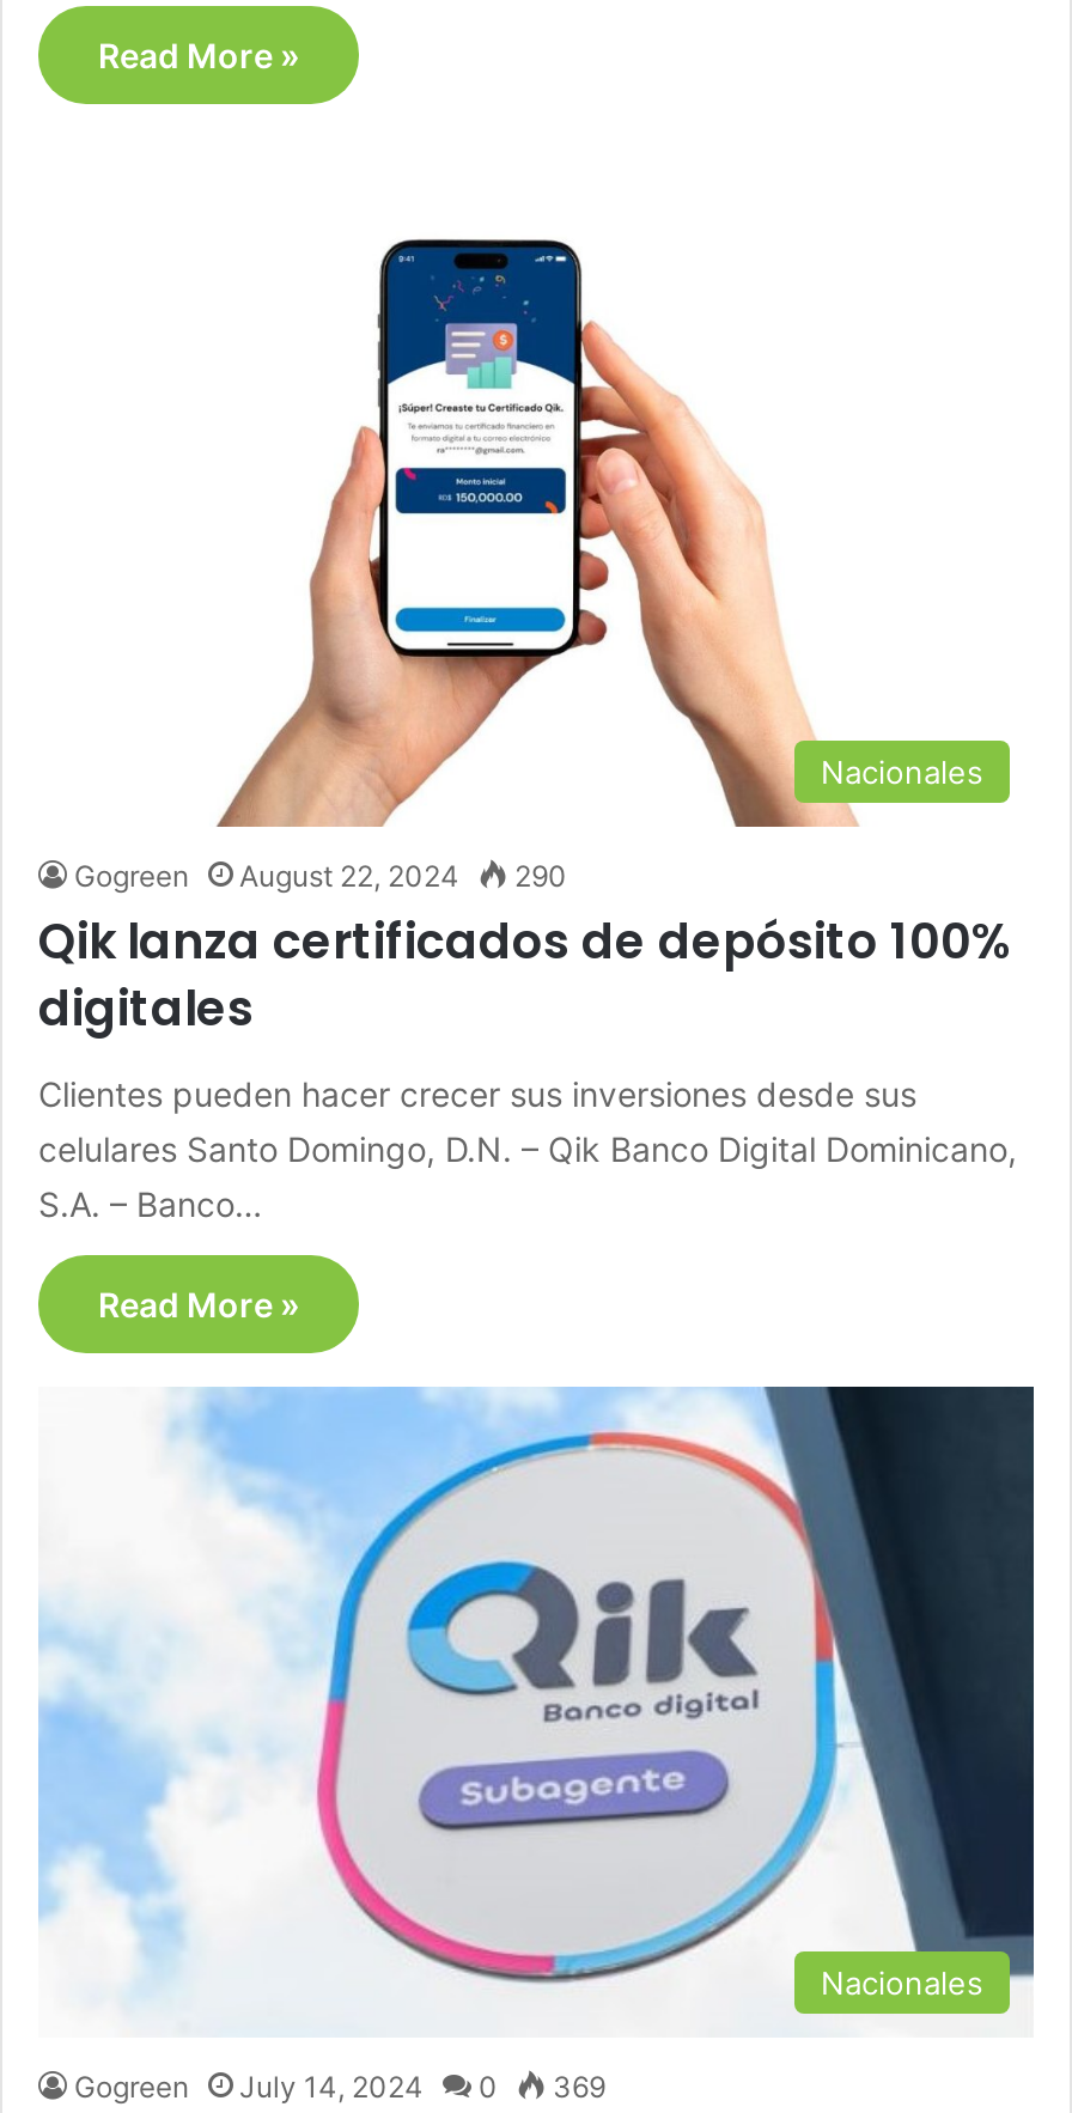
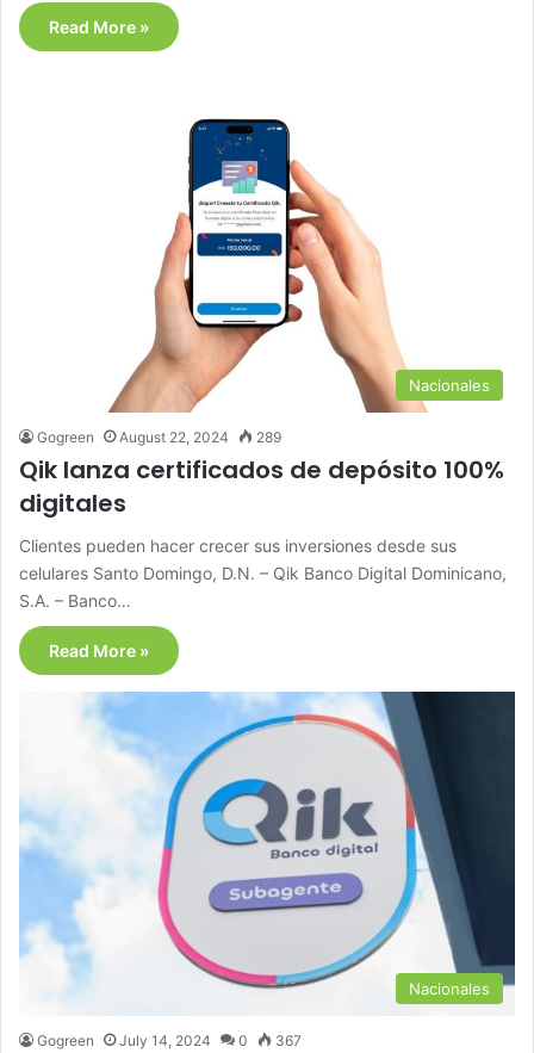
- Gogreen August 22, 2024 290
+ Gogreen August 22, 2024 289

- Gogreen July 14, 2024 0 369
+ Gogreen July 14, 2024 0 367
